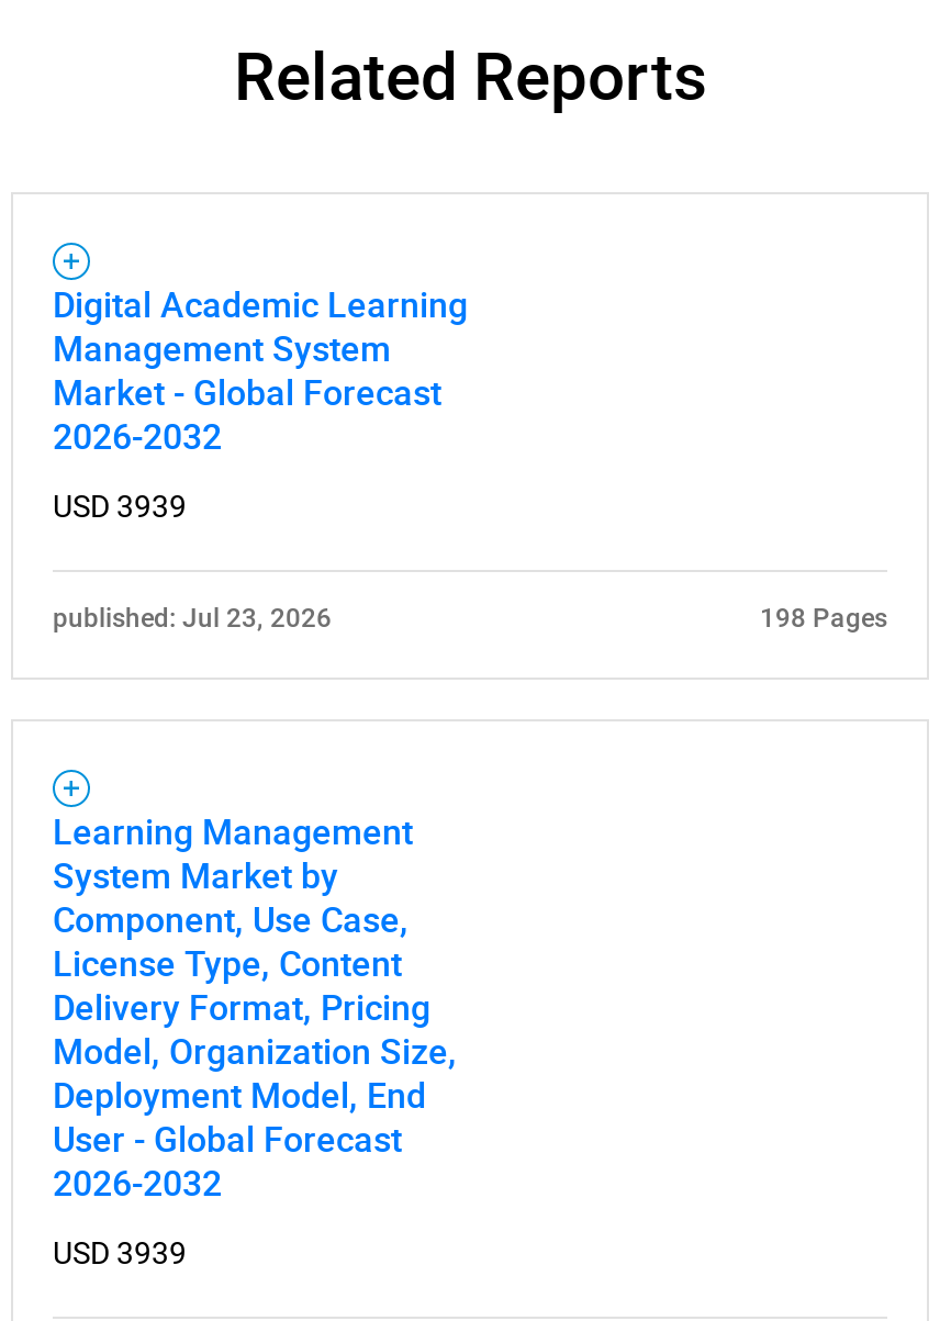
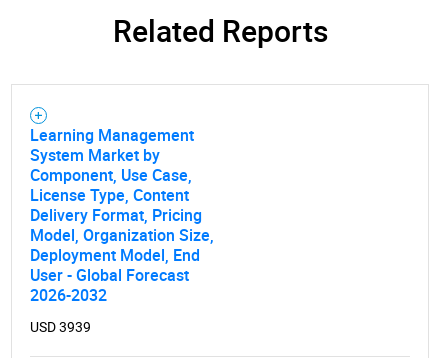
- Digital Academic Learning
- Management System
- Market - Global Forecast
- 2026-2032
- USD 3939
- published: Jul 23, 2026
- 198 Pages
